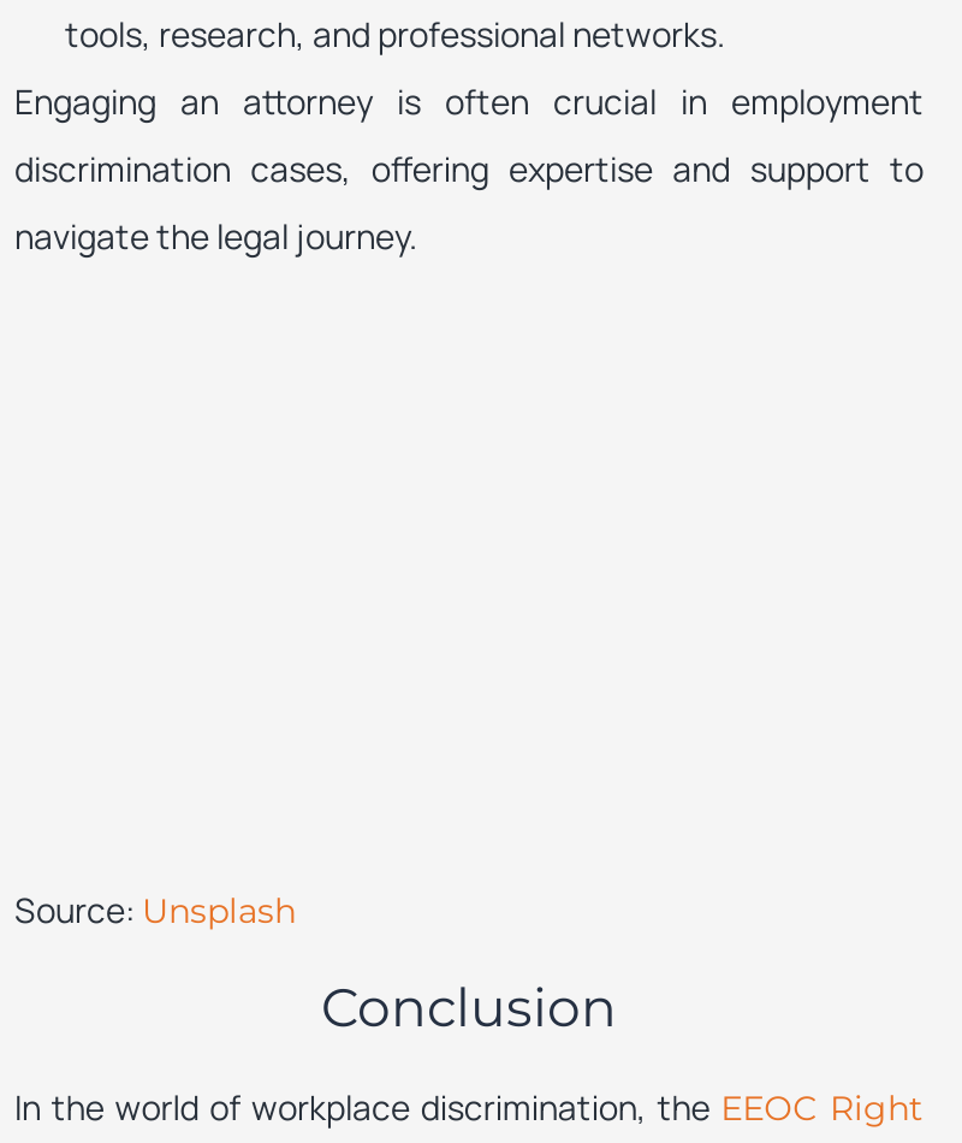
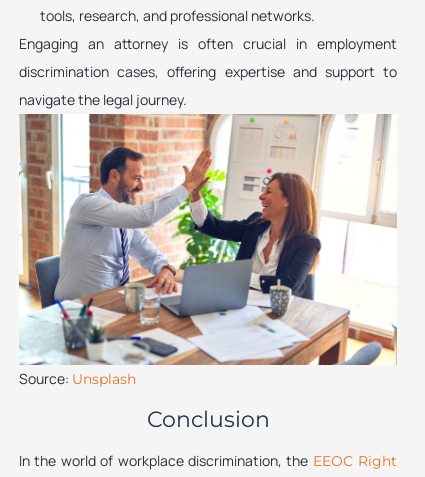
+ [image]
